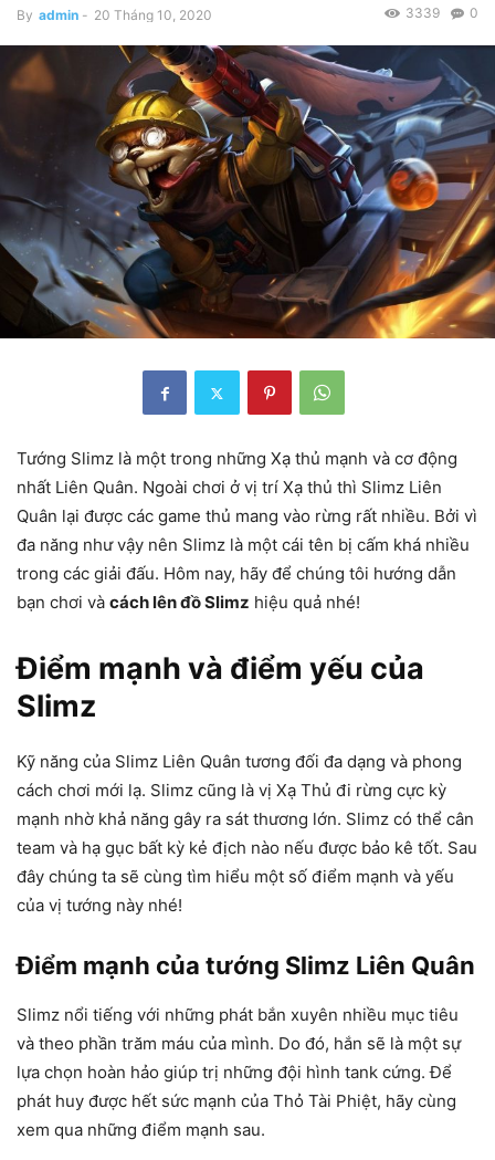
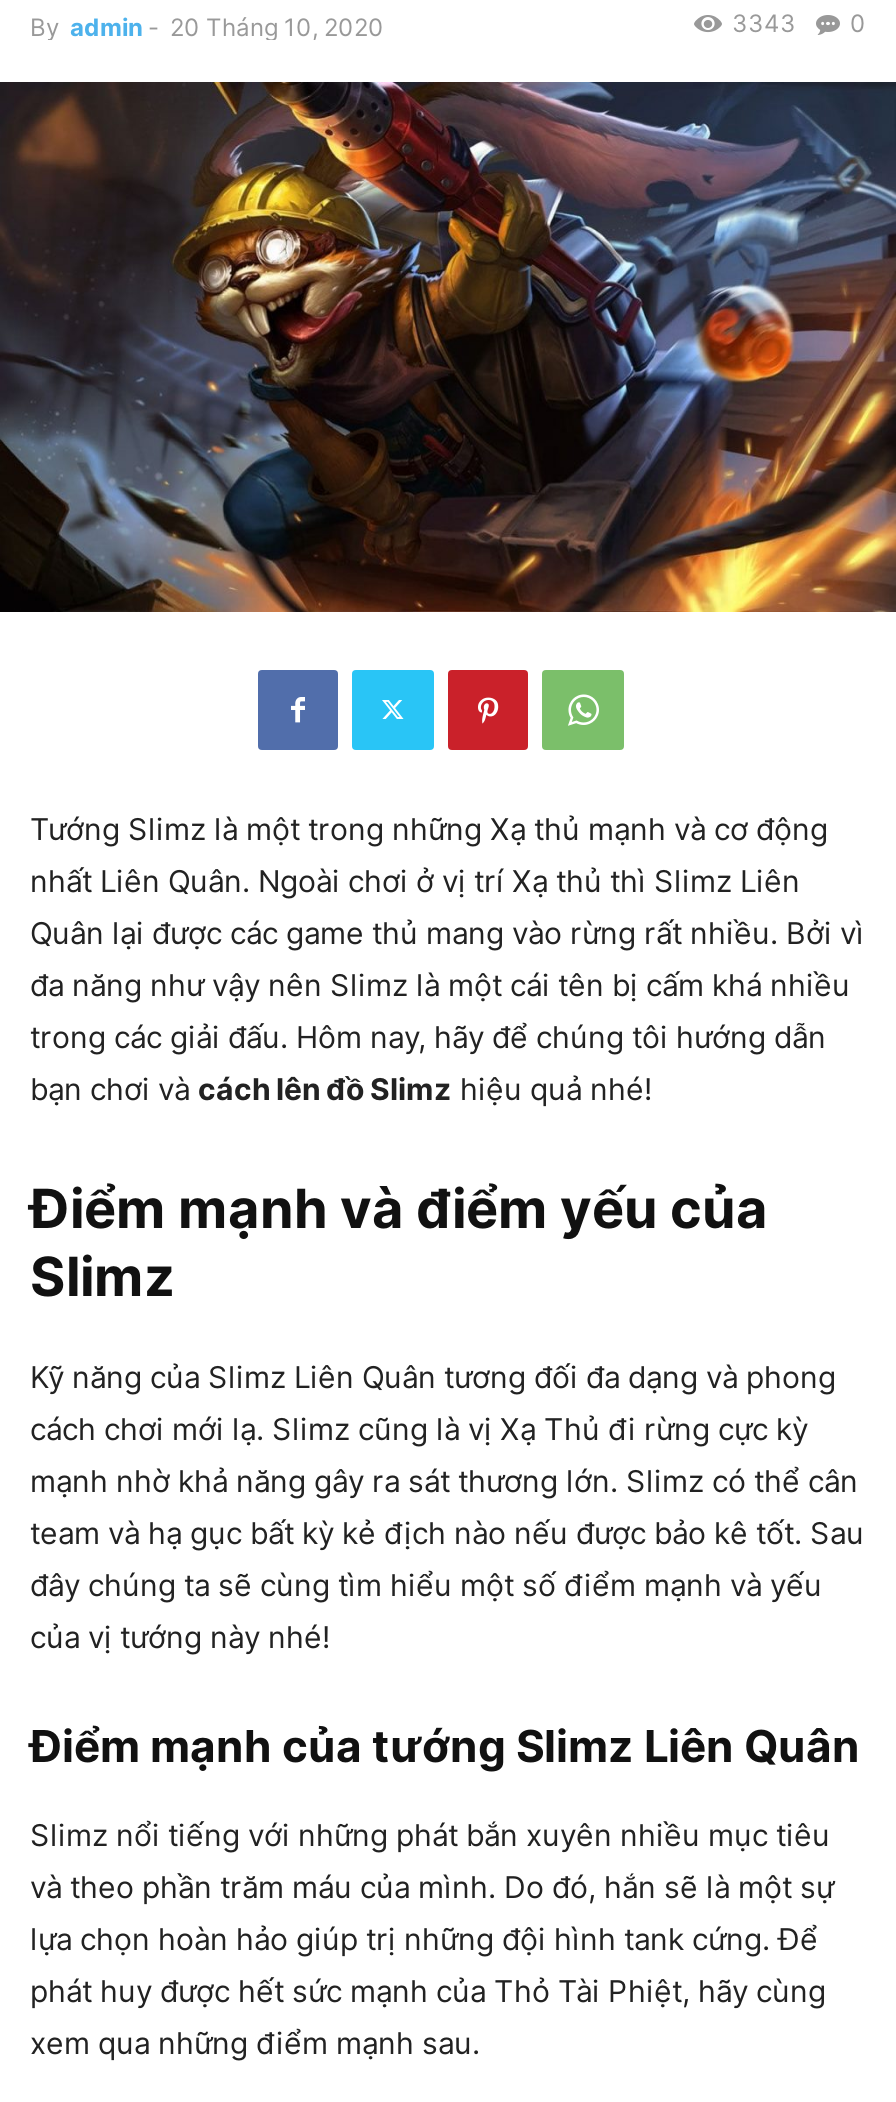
- 3339 0
+ 3343 0
